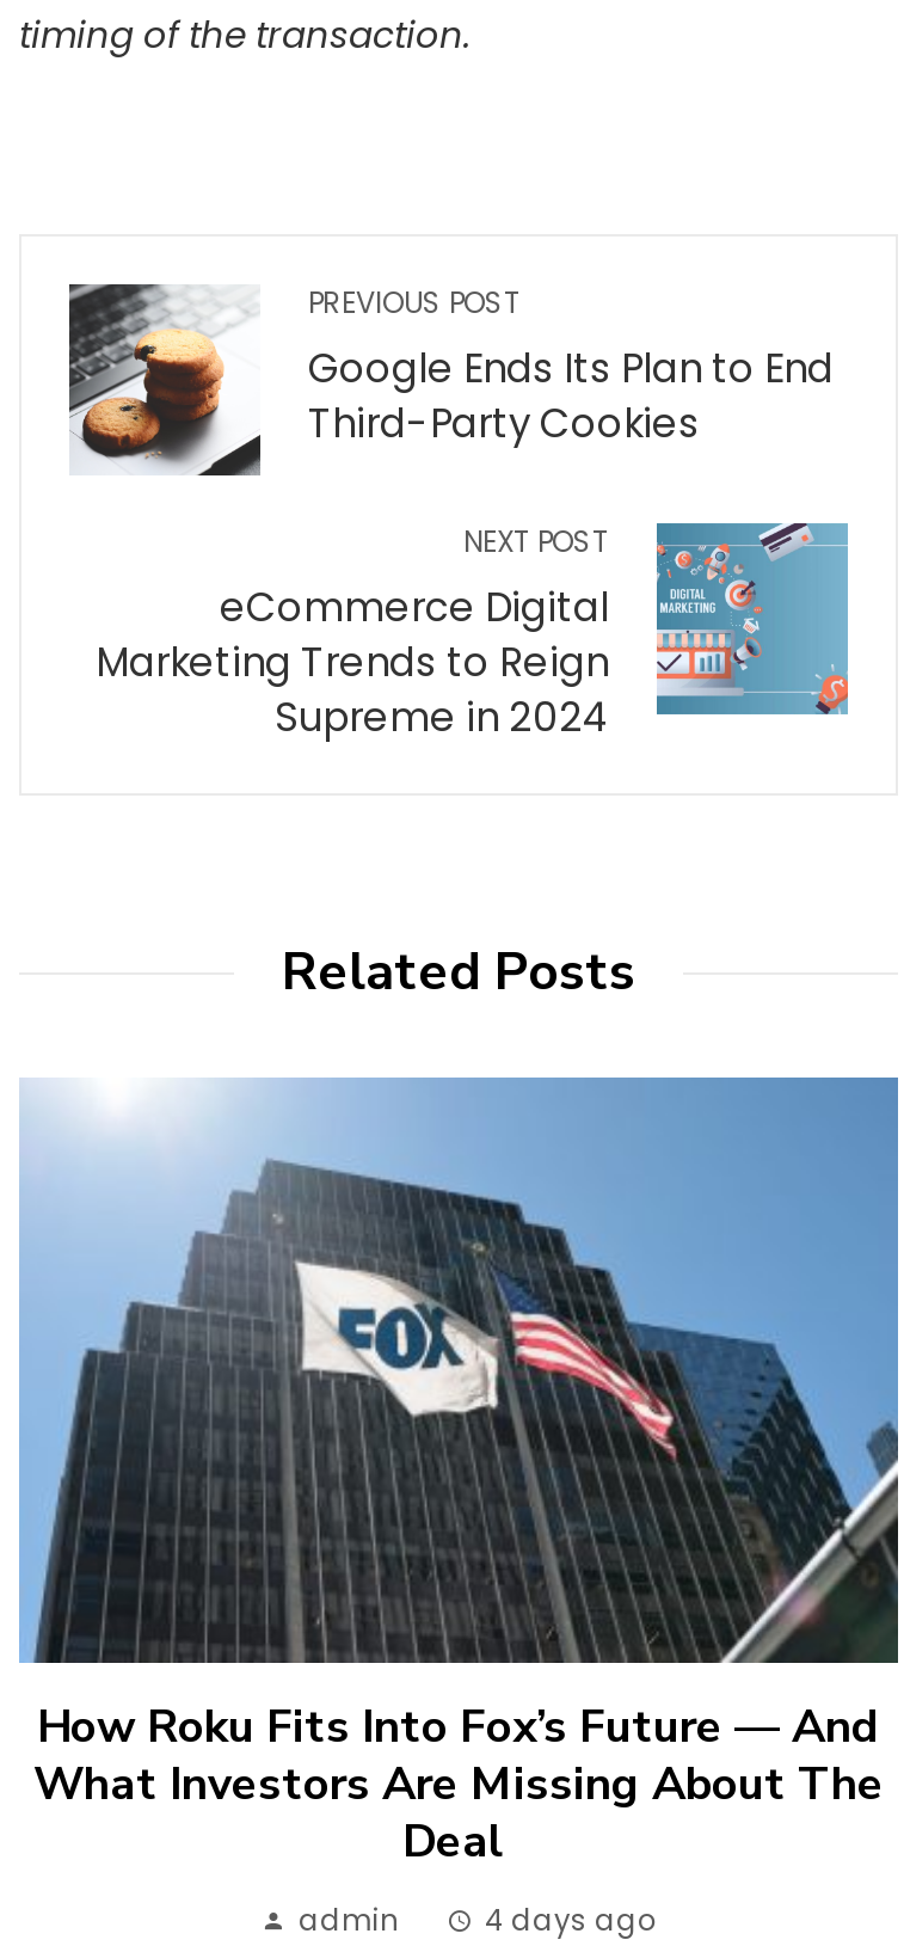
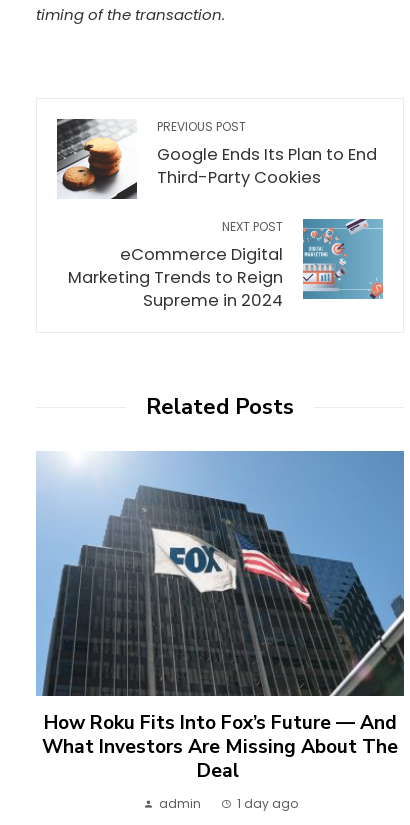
- 4 days ago
+ 1 day ago
